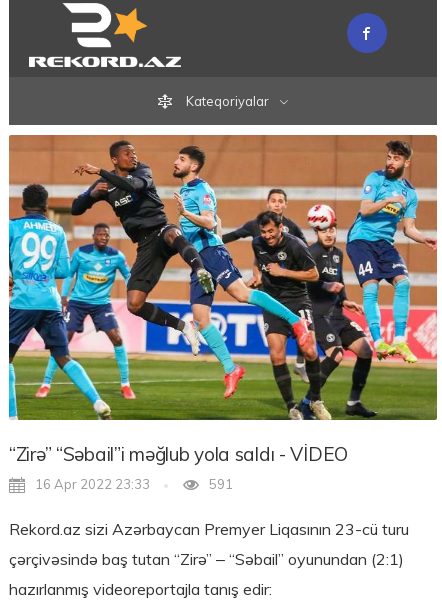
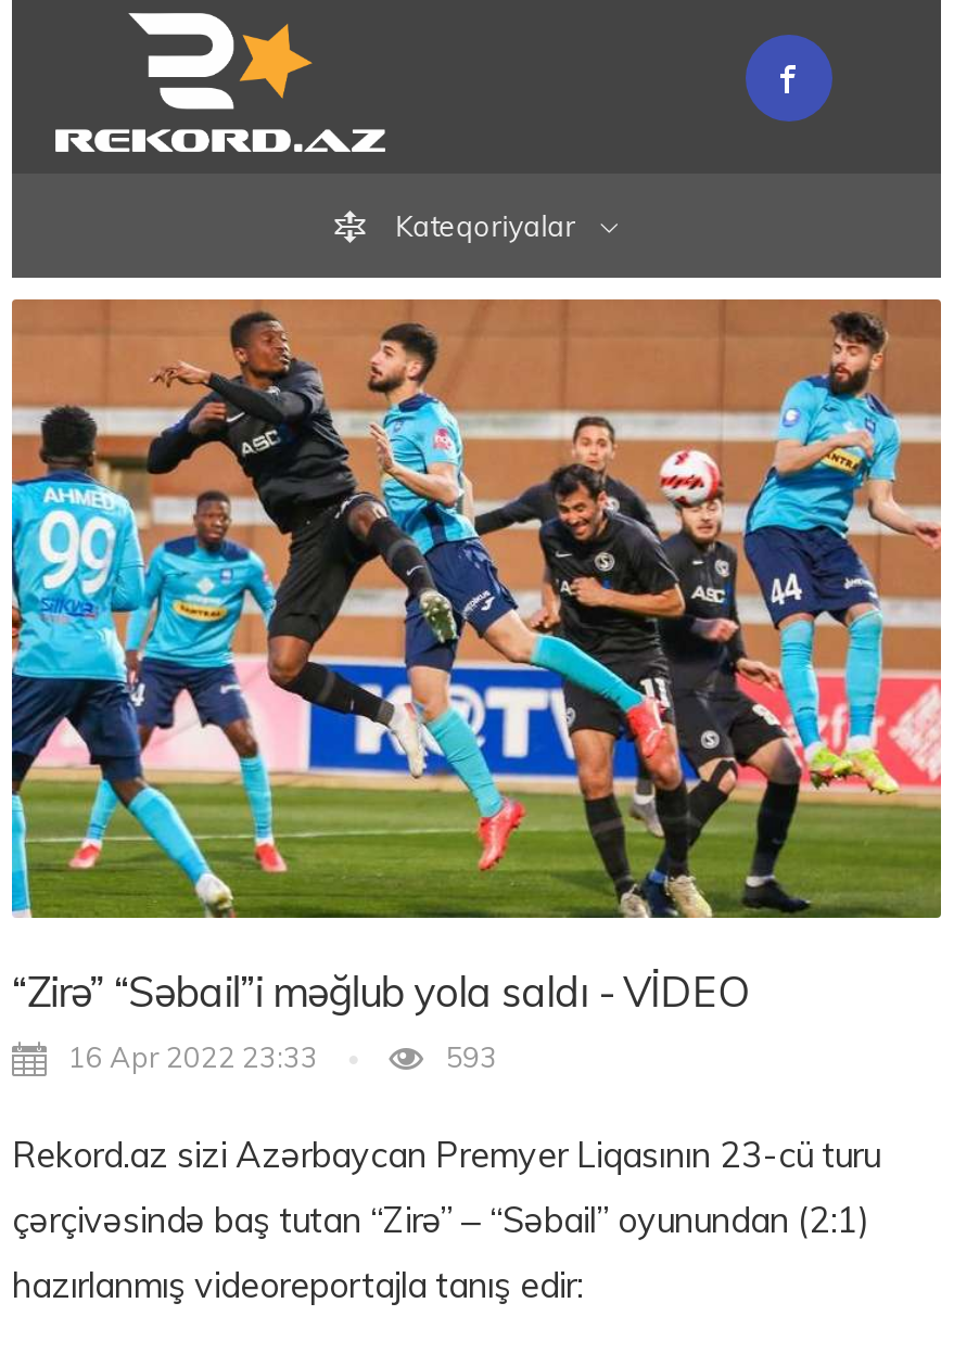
- 591
+ 593
